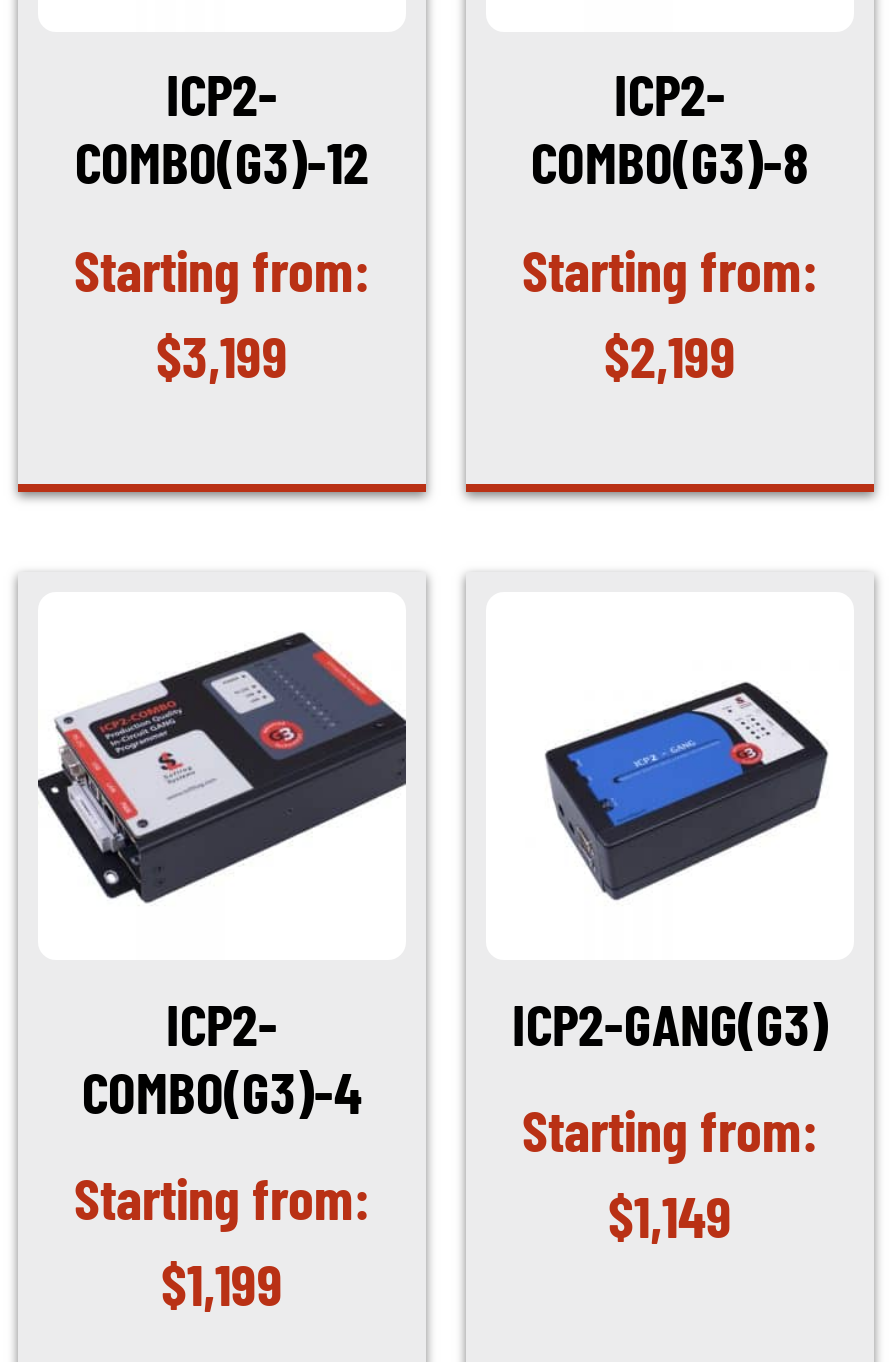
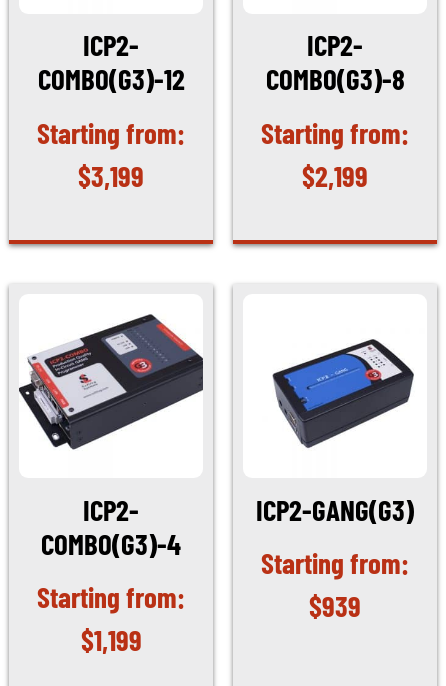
- $1,149
+ $939
